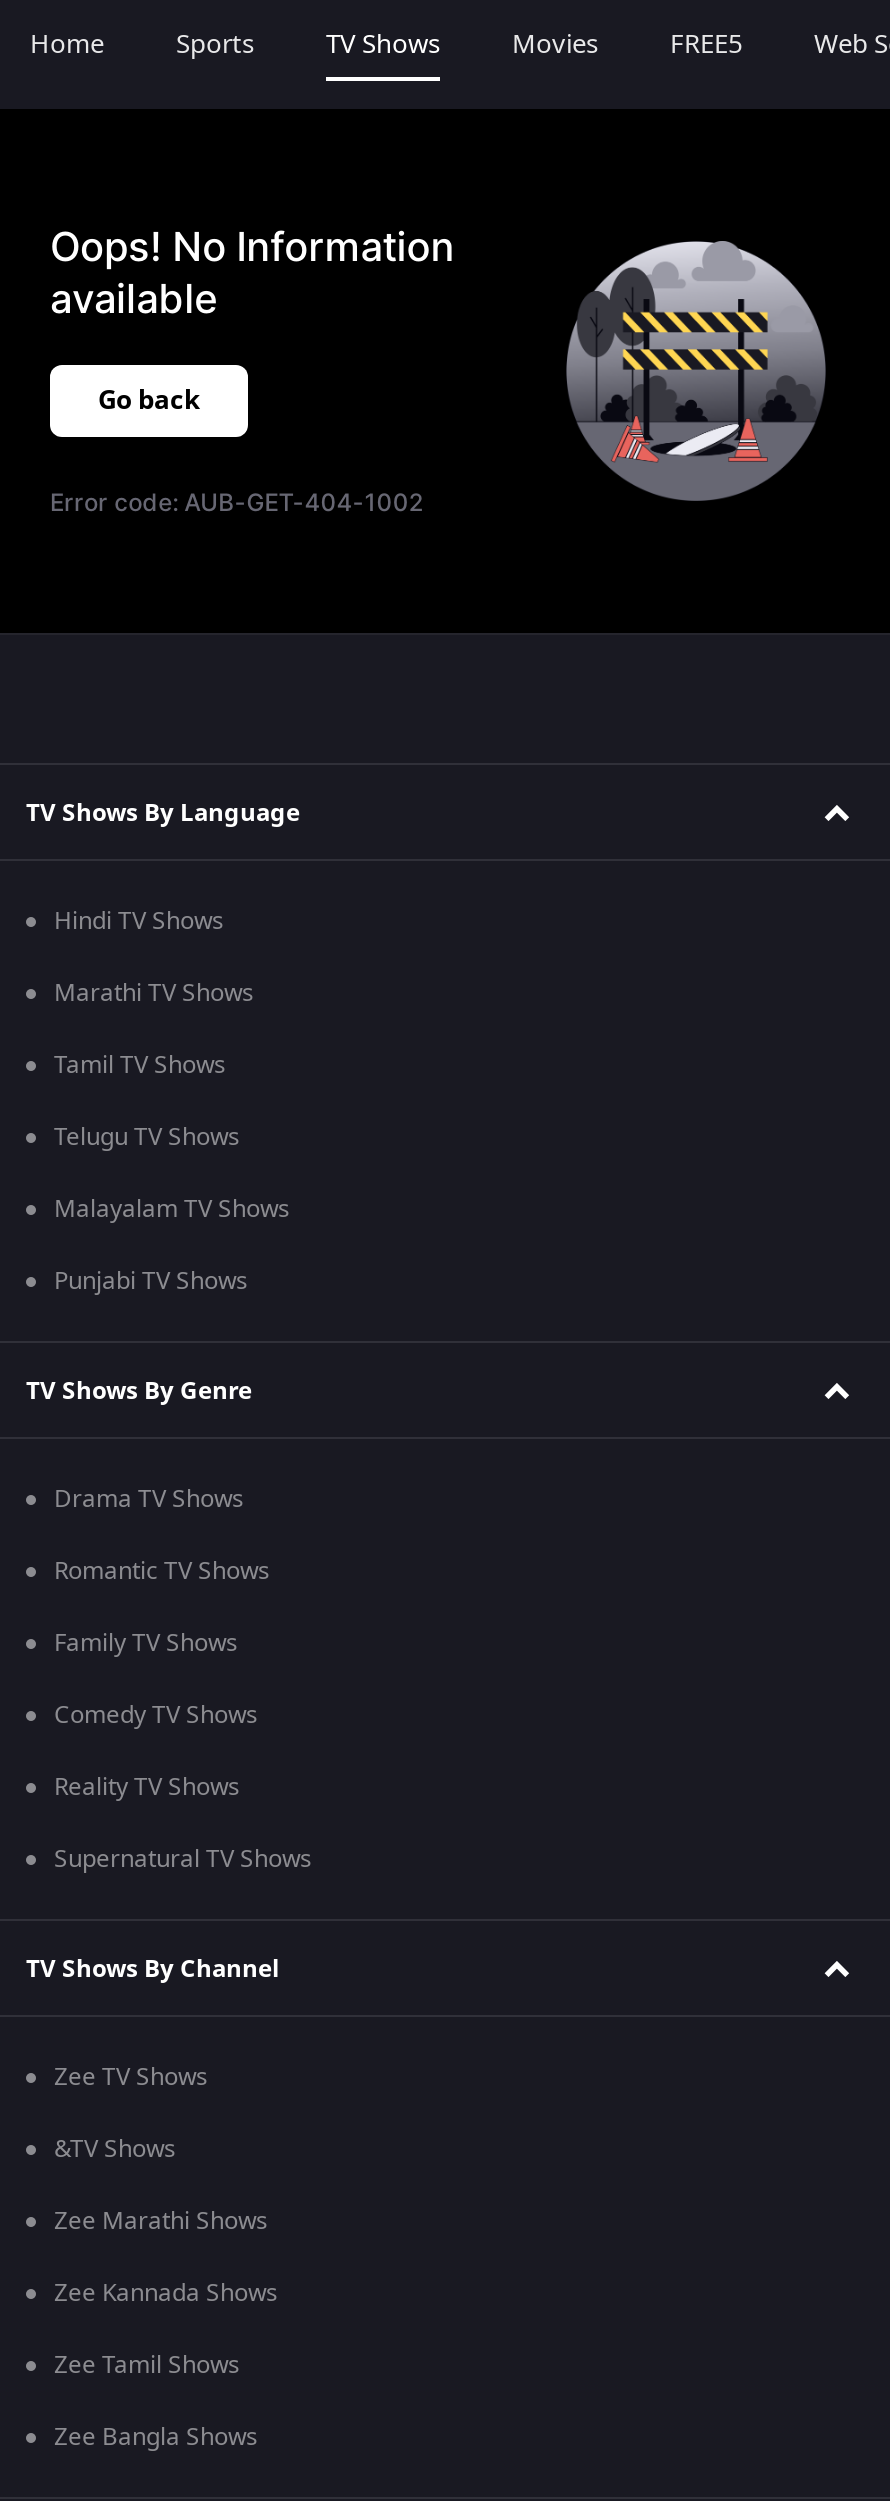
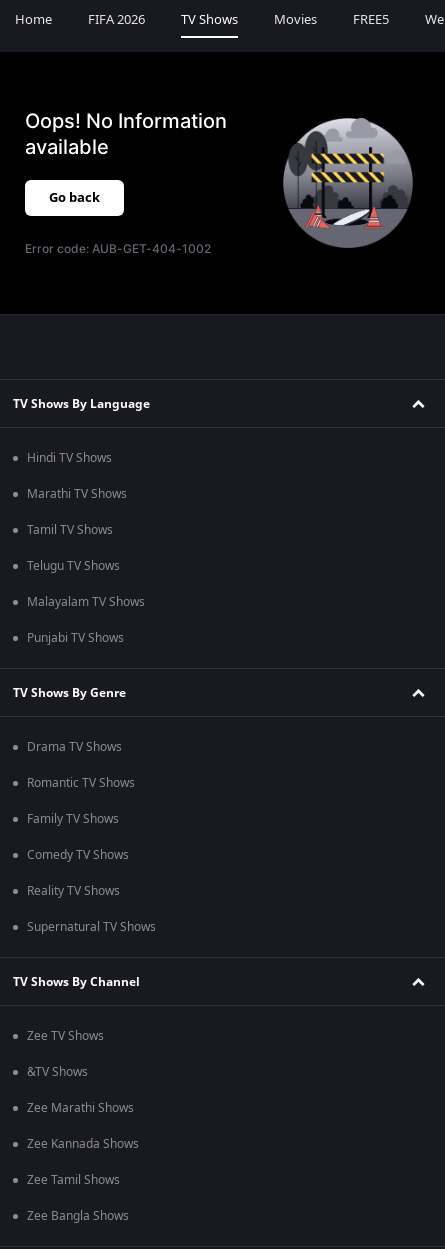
- Sports
+ FIFA 2026
